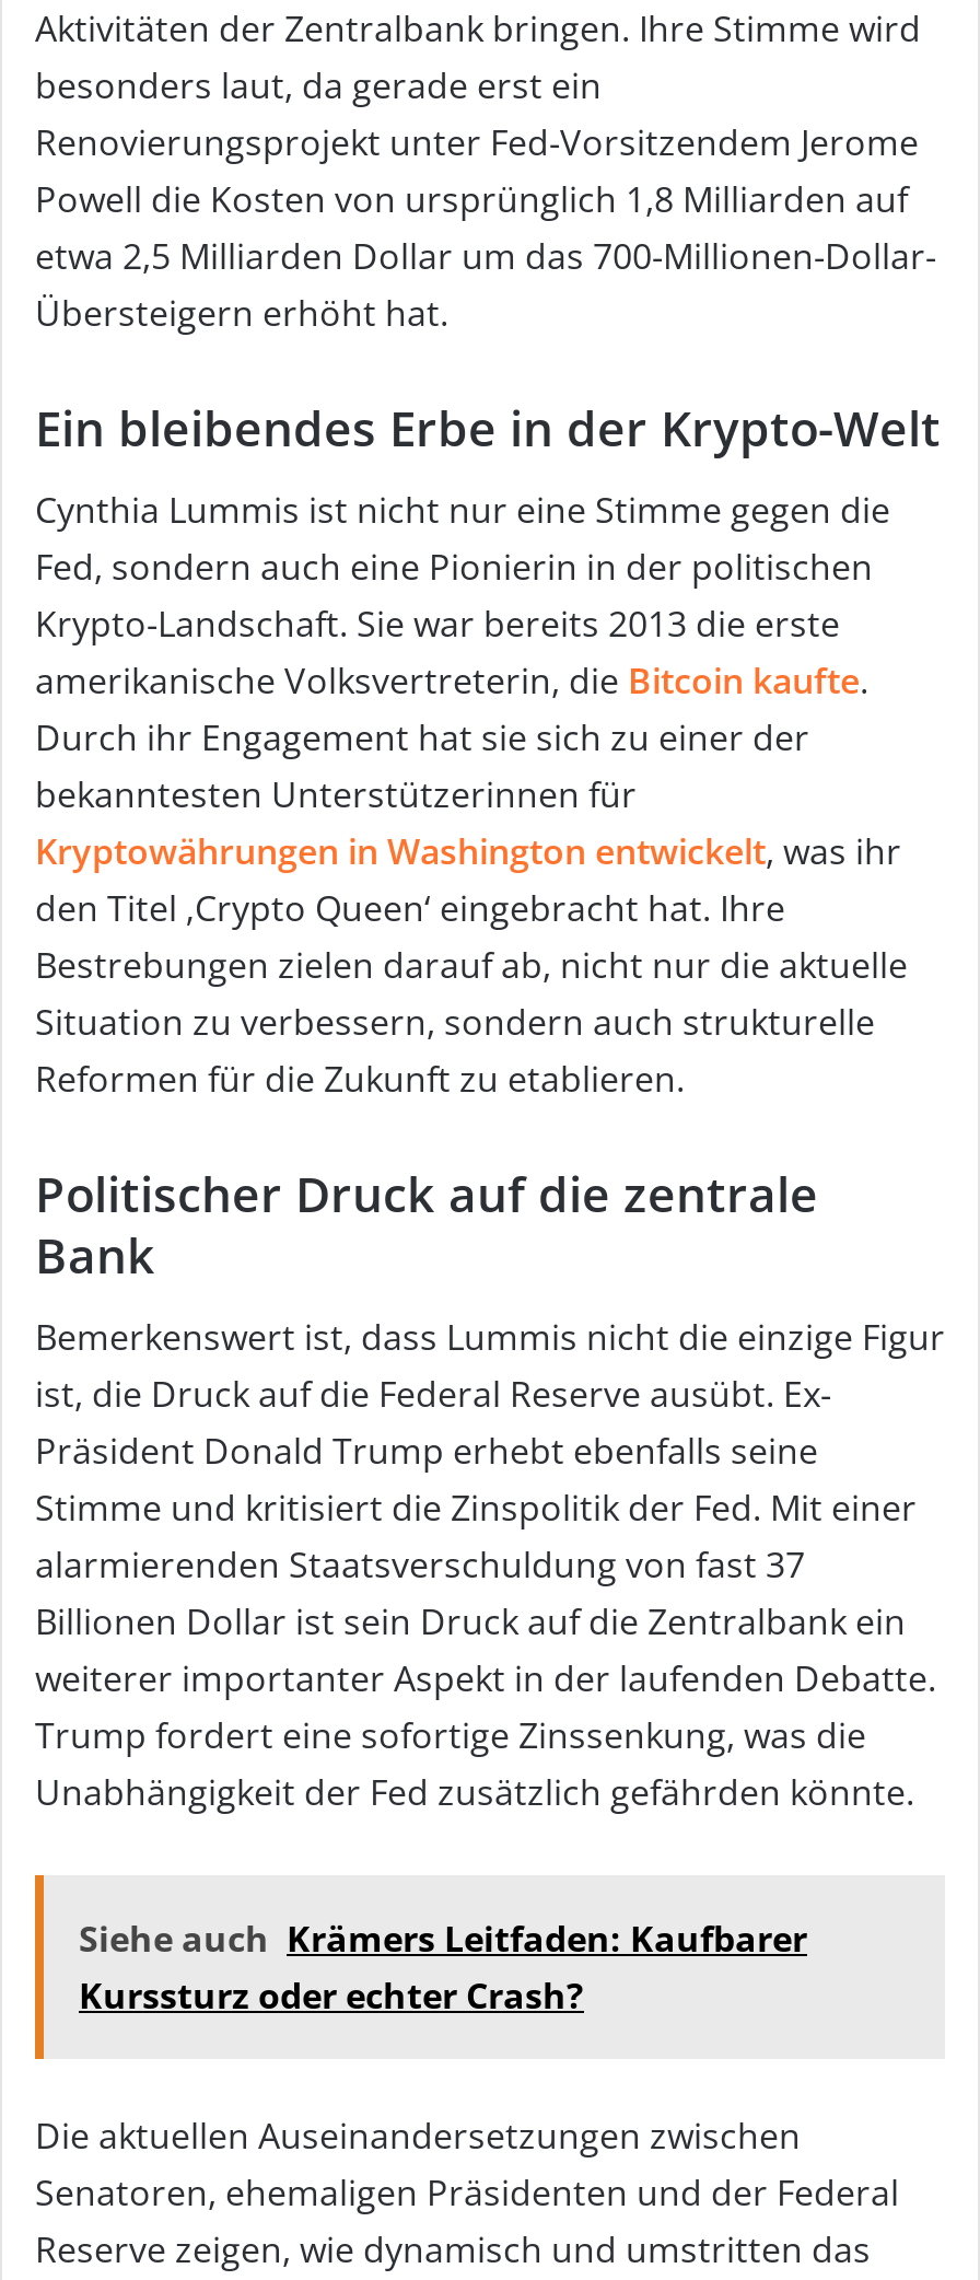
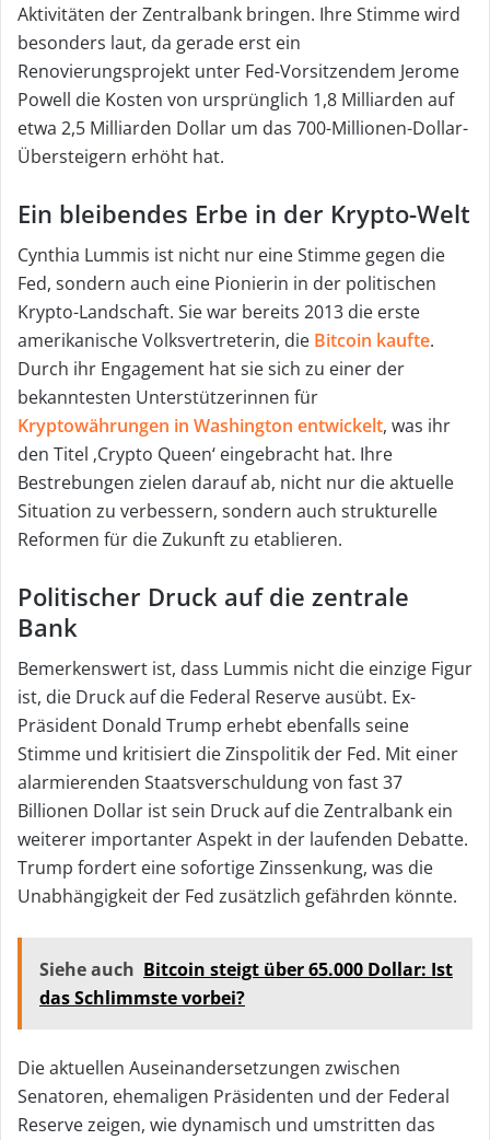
- Siehe auch Krämers Leitfaden: Kaufbarer
- Kurssturz oder echter Crash?
+ Siehe auch Bitcoin steigt über 65.000 Dollar: Ist
+ das Schlimmste vorbei?
